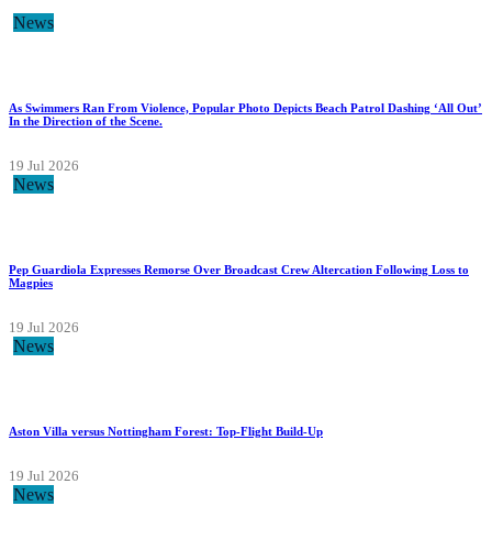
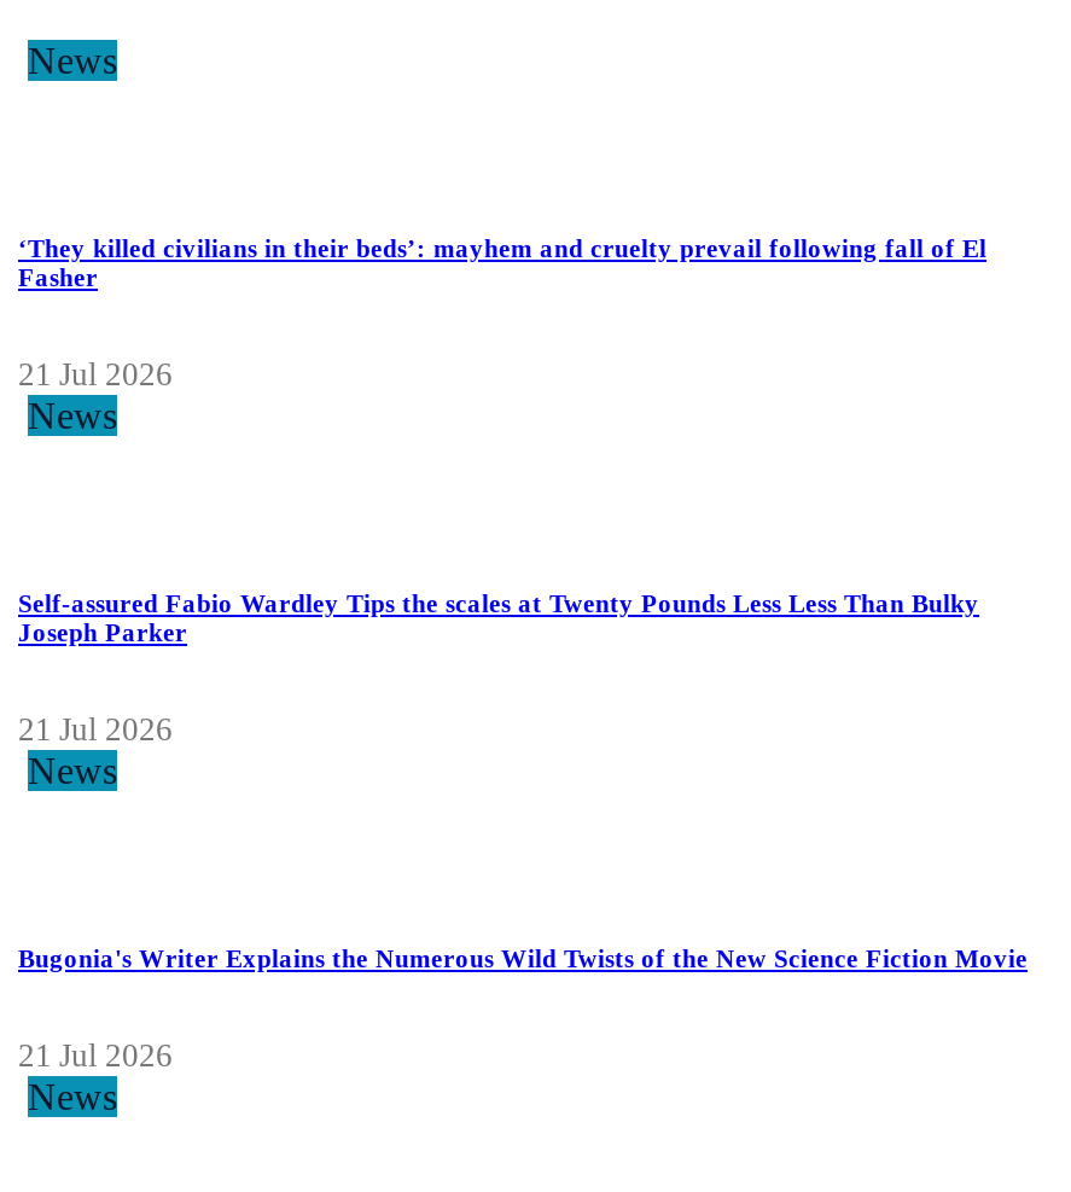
- As Swimmers Ran From Violence, Popular Photo Depicts Beach Patrol Dashing ‘All Out’
- In the Direction of the Scene.
+ ‘They killed civilians in their beds’: mayhem and cruelty prevail following fall of El
+ Fasher

- 19 Jul 2026
+ 21 Jul 2026

- Pep Guardiola Expresses Remorse Over Broadcast Crew Altercation Following Loss to
- Magpies
+ Self-assured Fabio Wardley Tips the scales at Twenty Pounds Less Less Than Bulky
+ Joseph Parker

- 19 Jul 2026
+ 21 Jul 2026

- Aston Villa versus Nottingham Forest: Top-Flight Build-Up
+ Bugonia's Writer Explains the Numerous Wild Twists of the New Science Fiction Movie

- 19 Jul 2026
+ 21 Jul 2026
